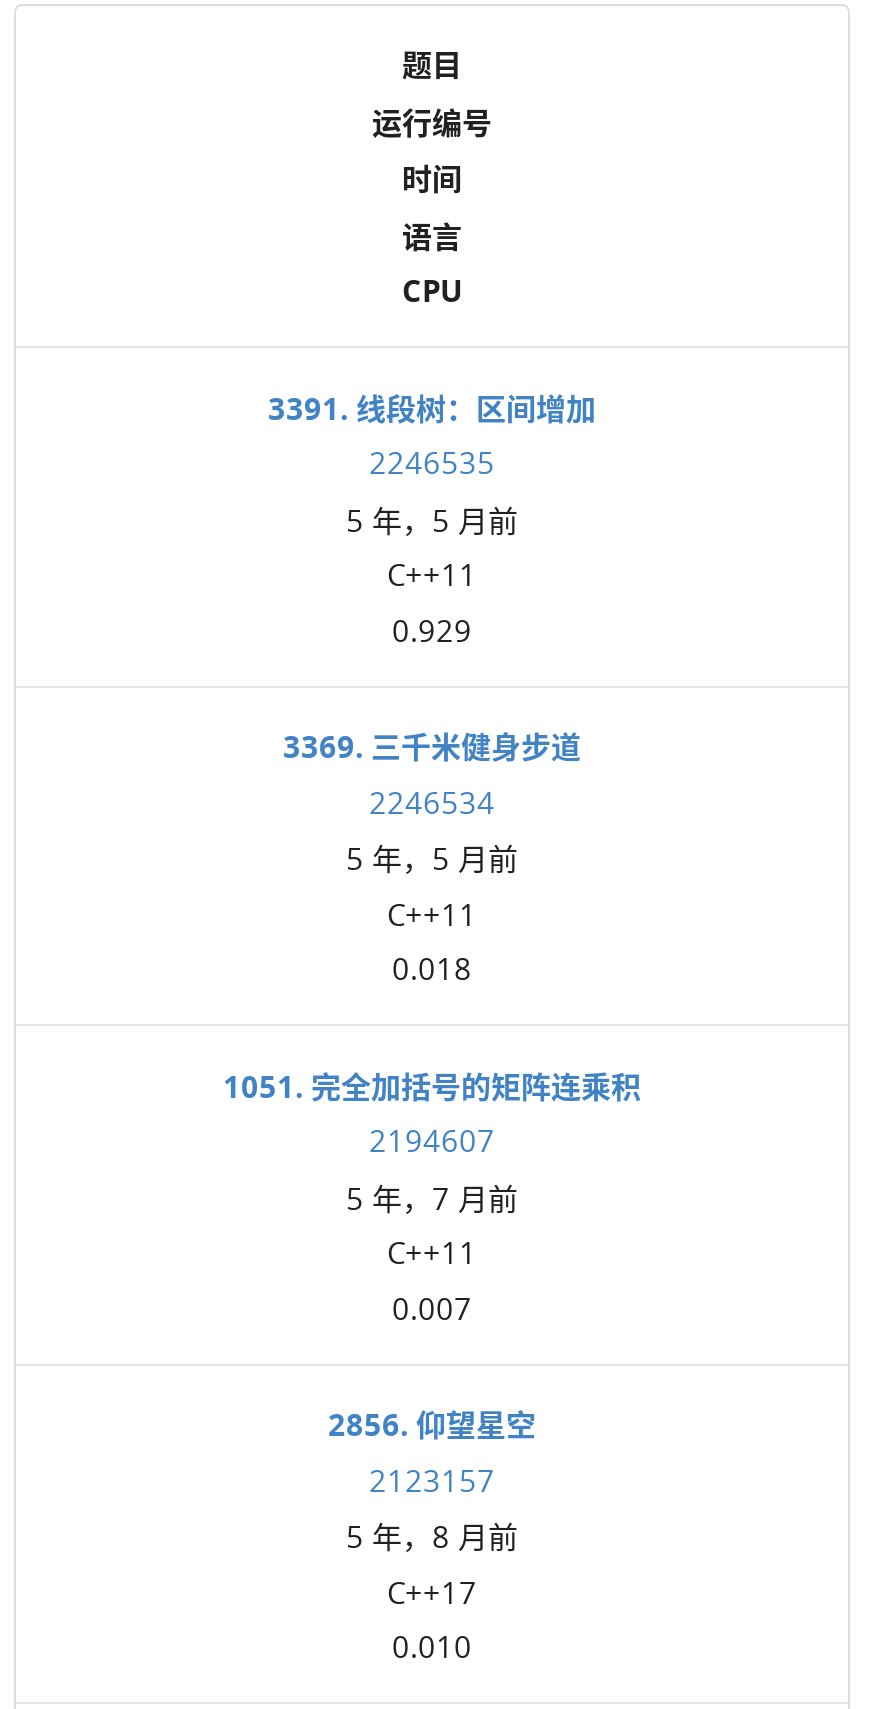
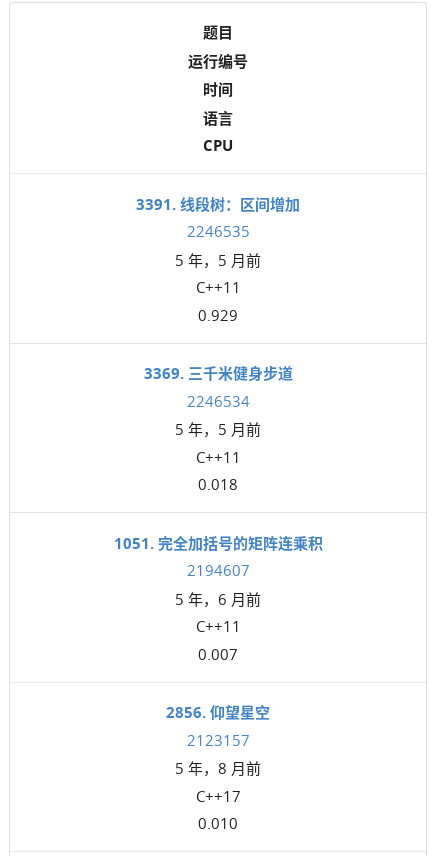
- 5 年，7 月前
+ 5 年，6 月前
